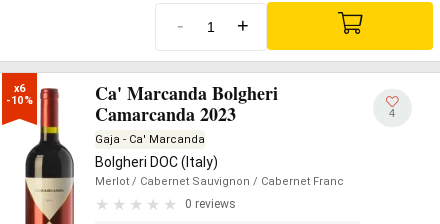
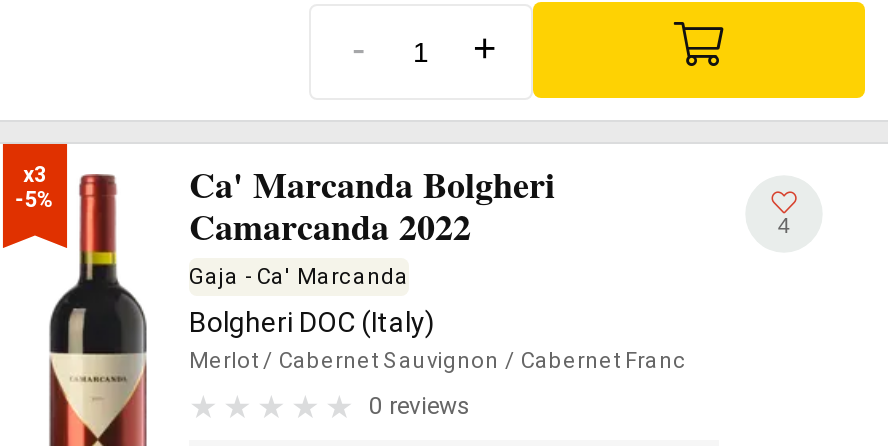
- x6
- -10%
+ x3
+ -5%

- Camarcanda 2023
+ Camarcanda 2022
